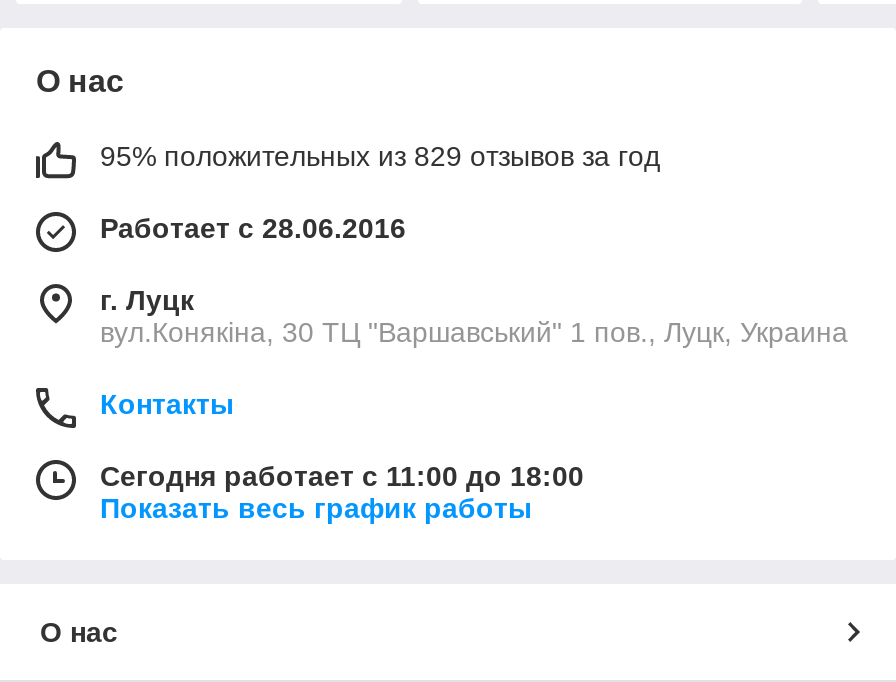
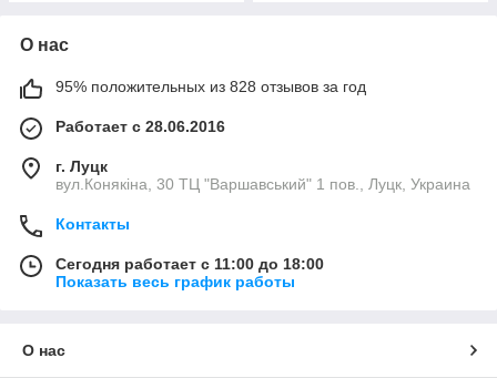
- 95% положительных из 829 отзывов за год
+ 95% положительных из 828 отзывов за год
